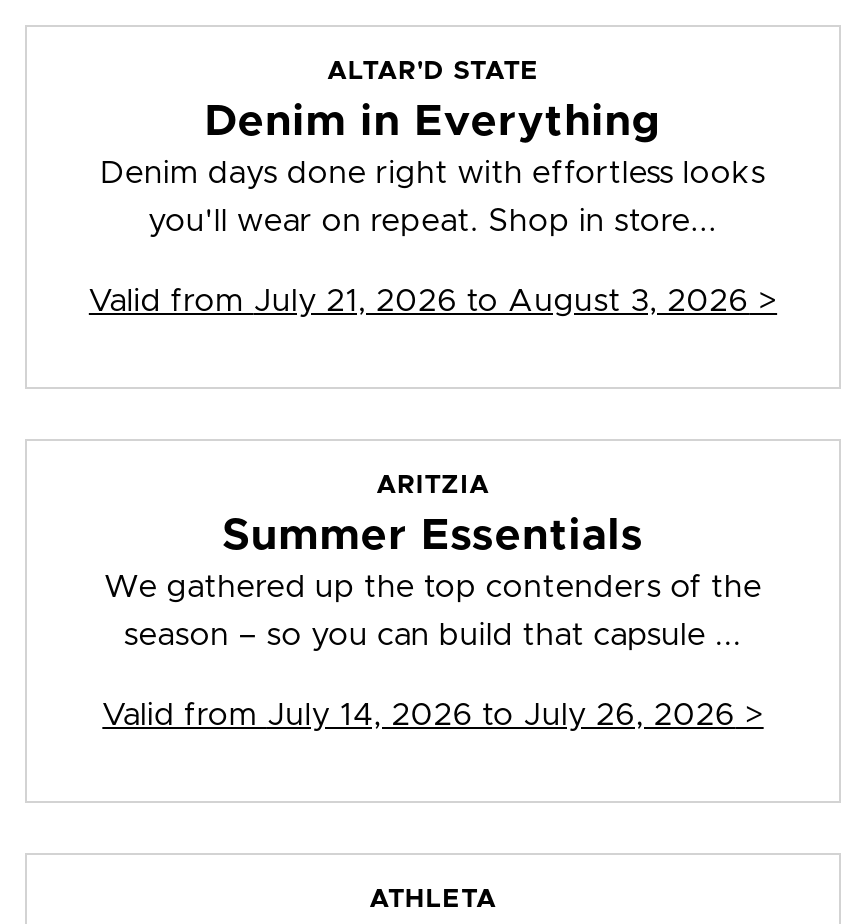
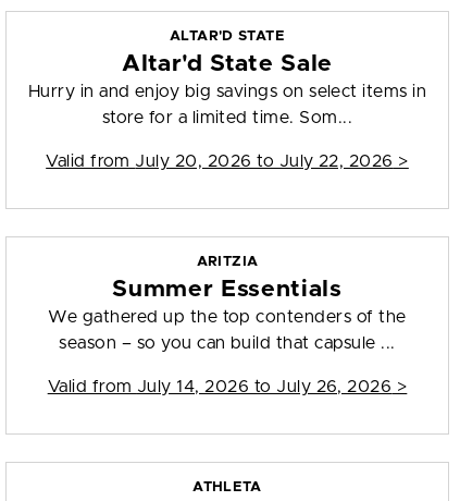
- Denim in Everything
- Denim days done right with effortless looks
+ Altar'd State Sale
+ Hurry in and enjoy big savings on select items in

- you'll wear on repeat. Shop in store...
+ store for a limited time. Som...

- Valid from July 21, 2026 to August 3, 2026 >
+ Valid from July 20, 2026 to July 22, 2026 >
